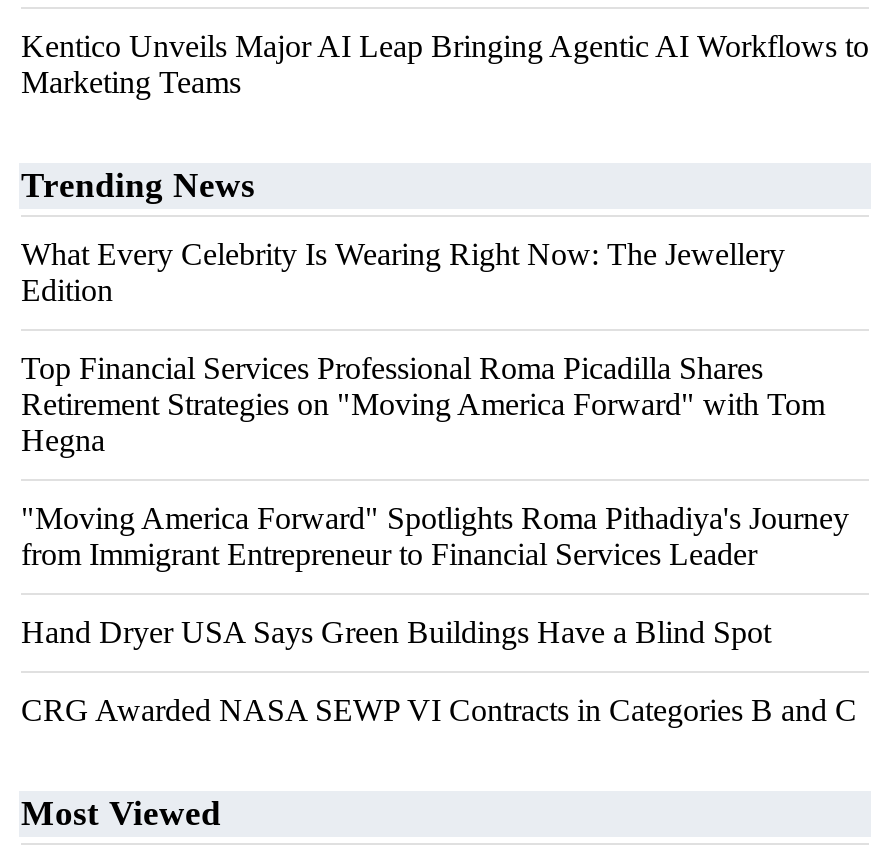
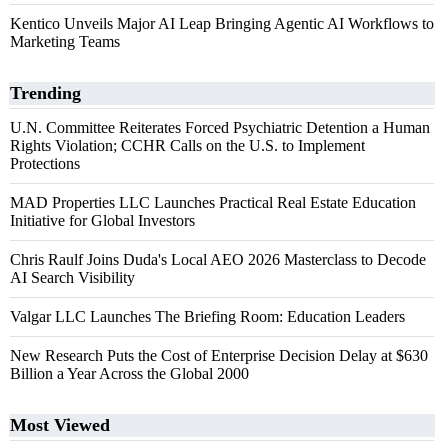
- Trending News
+ Trending

- What Every Celebrity Is Wearing Right Now: The Jewellery
- Edition
+ U.N. Committee Reiterates Forced Psychiatric Detention a Human
+ Rights Violation; CCHR Calls on the U.S. to Implement
+ Protections

- Top Financial Services Professional Roma Picadilla Shares
- Retirement Strategies on "Moving America Forward" with Tom
- Hegna
+ MAD Properties LLC Launches Practical Real Estate Education
+ Initiative for Global Investors

- "Moving America Forward" Spotlights Roma Pithadiya's Journey
- from Immigrant Entrepreneur to Financial Services Leader
+ Chris Raulf Joins Duda's Local AEO 2026 Masterclass to Decode
+ AI Search Visibility

- Hand Dryer USA Says Green Buildings Have a Blind Spot
+ Valgar LLC Launches The Briefing Room: Education Leaders

- CRG Awarded NASA SEWP VI Contracts in Categories B and C
+ New Research Puts the Cost of Enterprise Decision Delay at $630
+ Billion a Year Across the Global 2000
